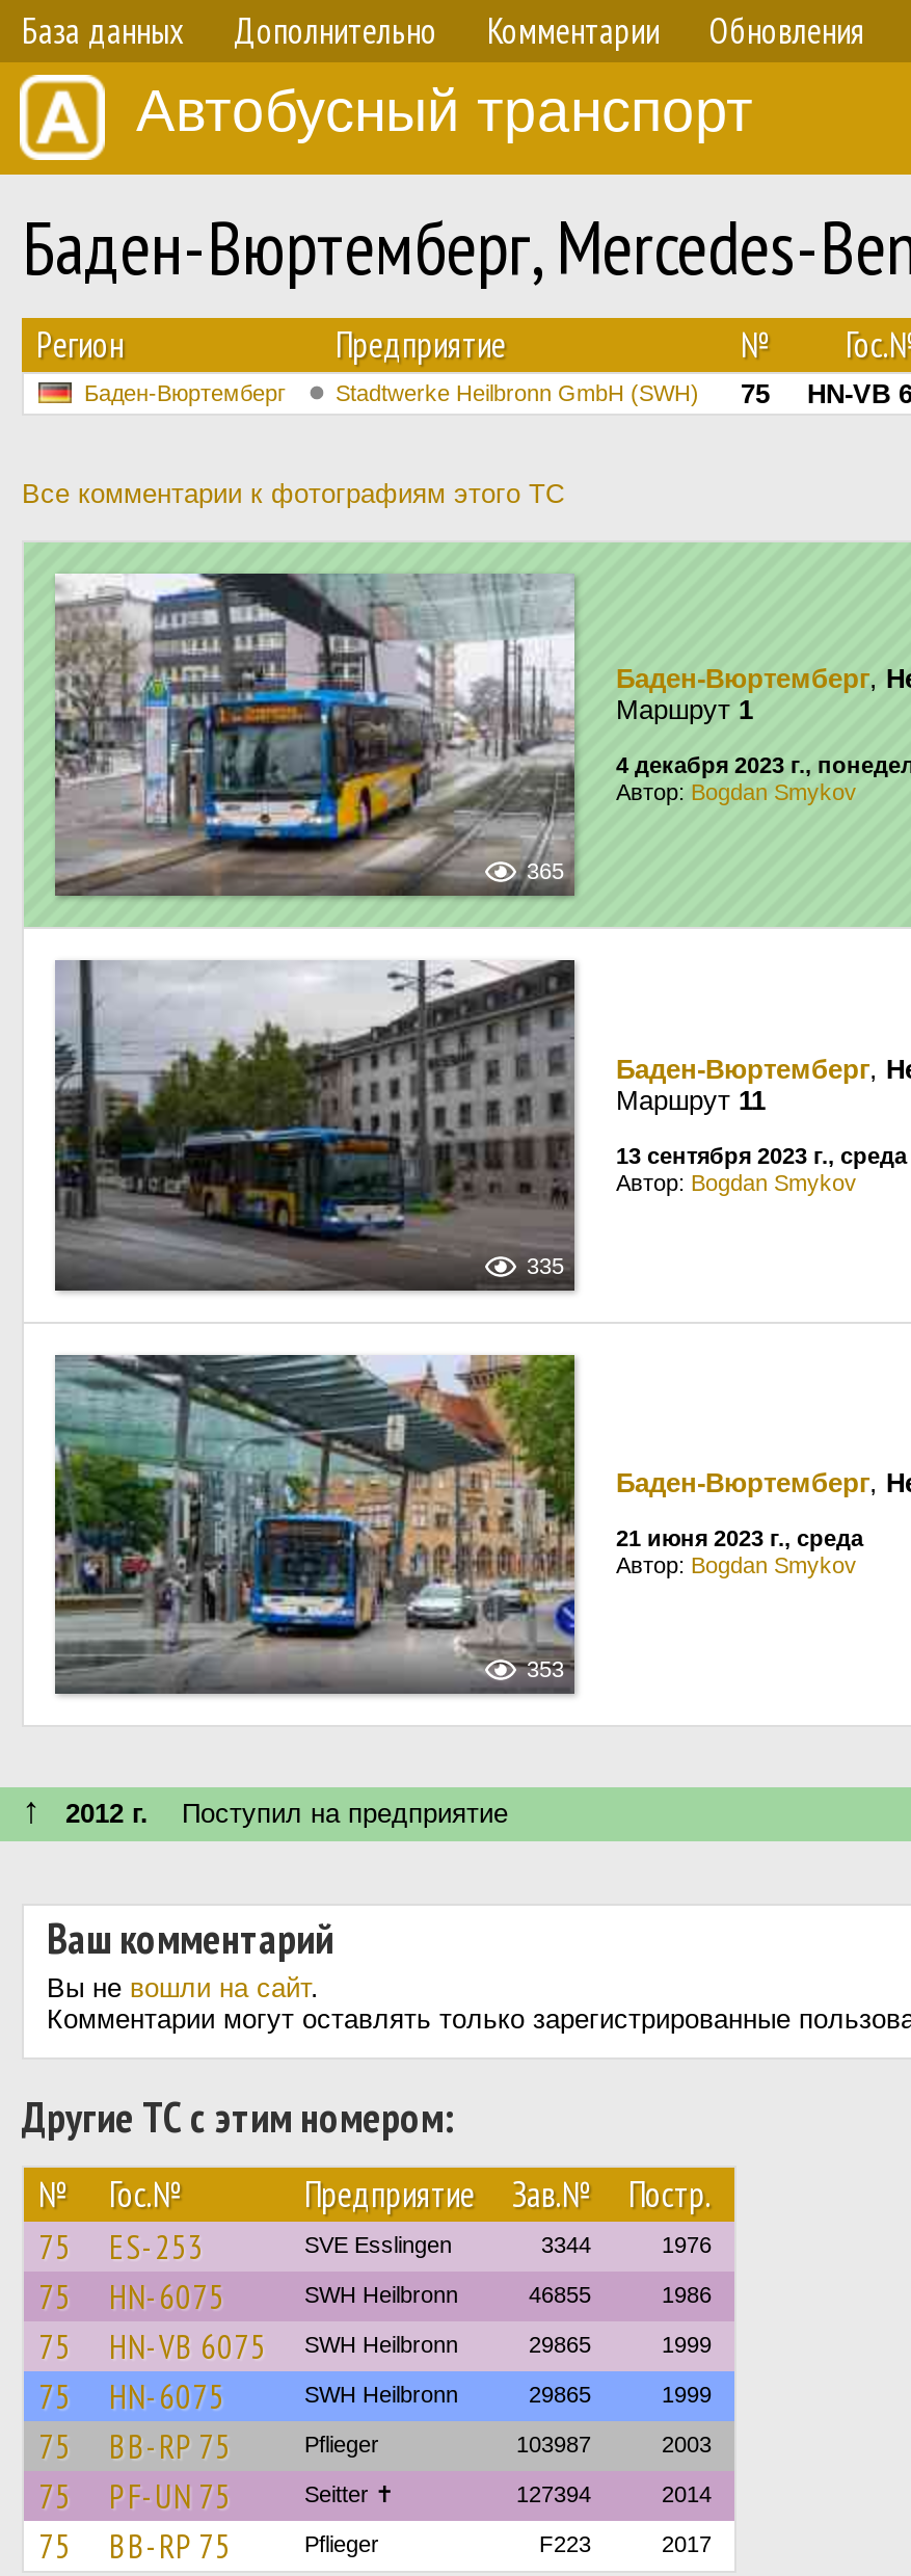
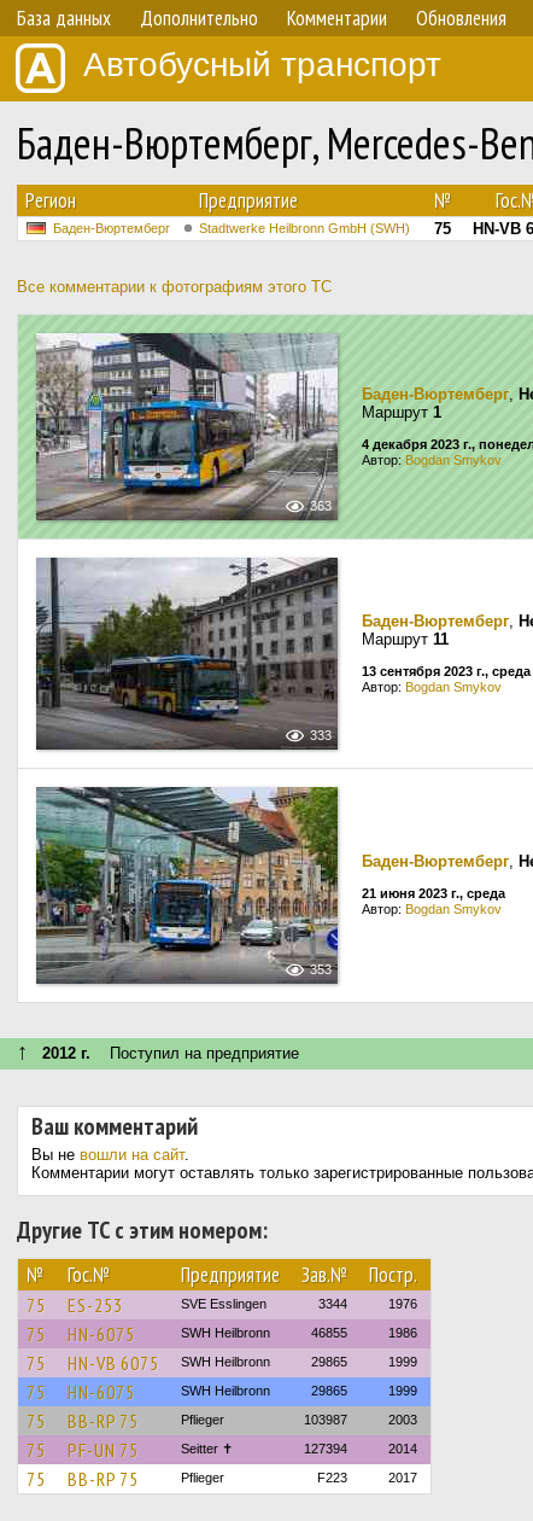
- 365
+ 363

- 335
+ 333
